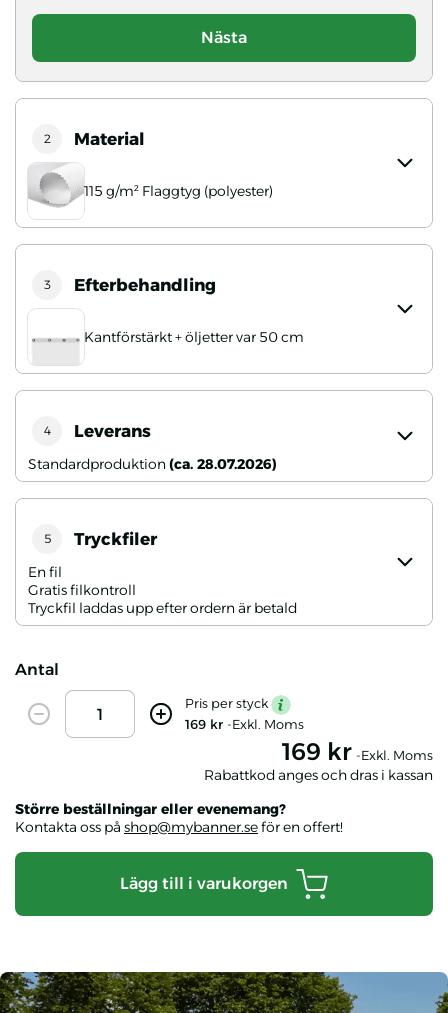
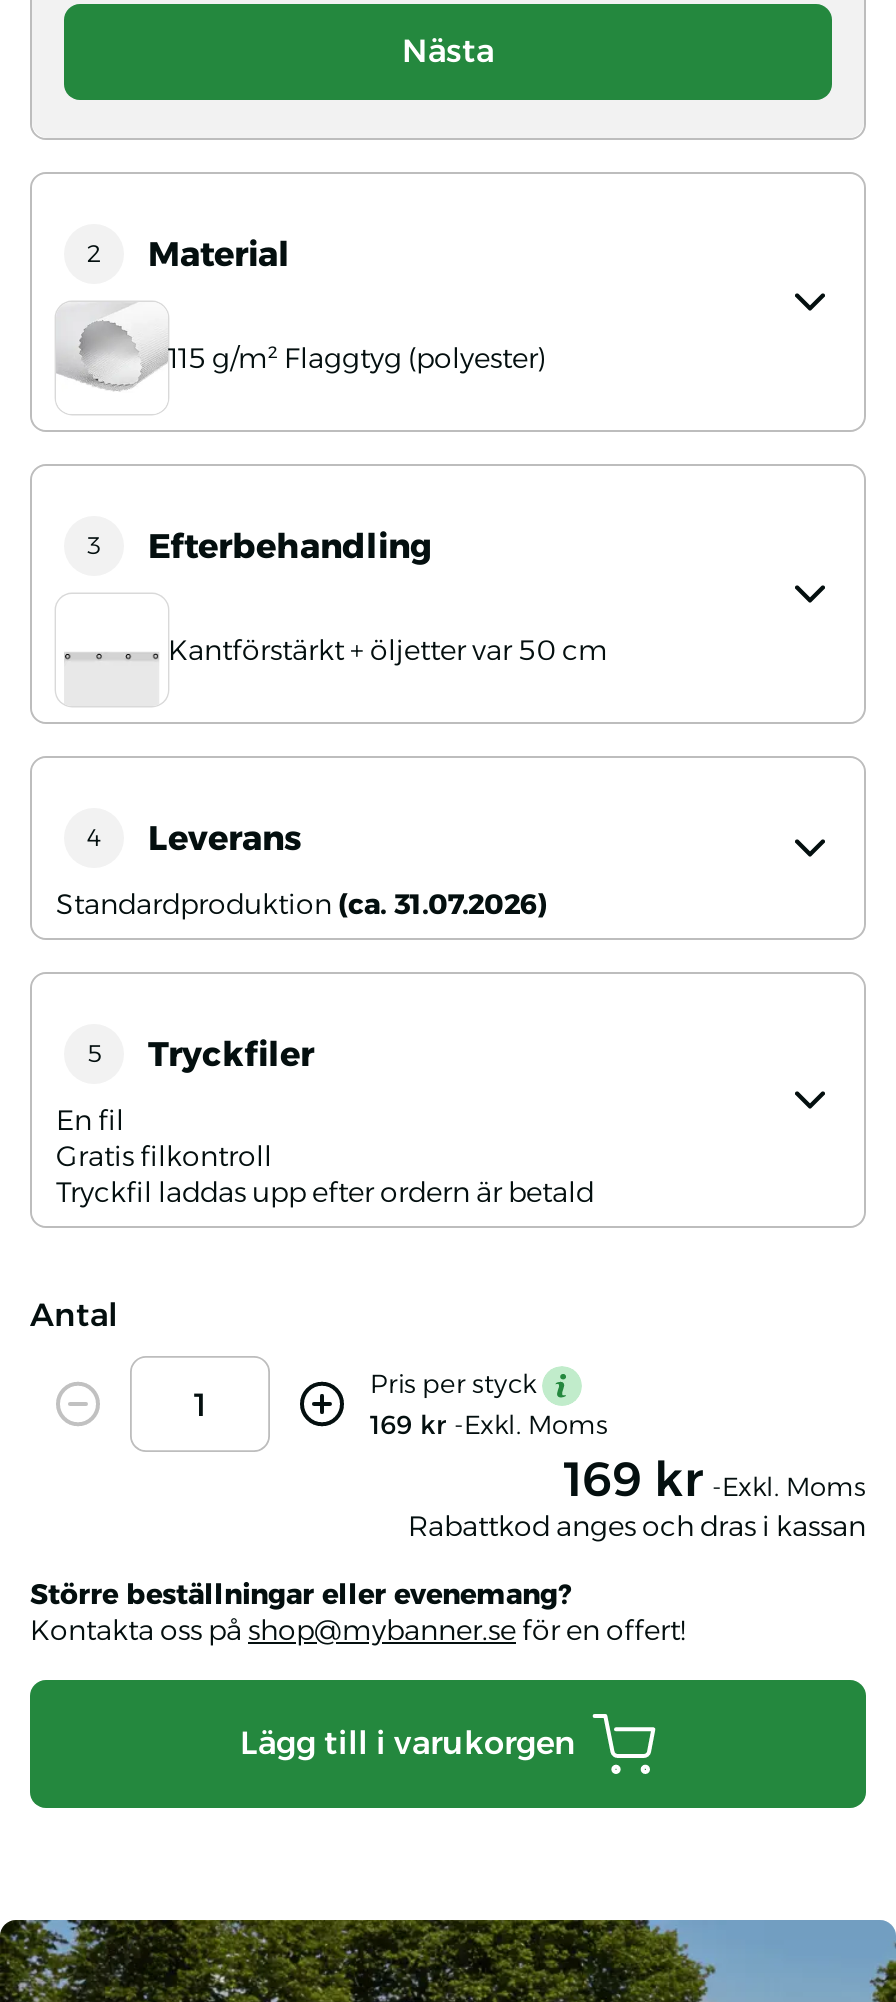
- Standardproduktion (ca. 28.07.2026)
+ Standardproduktion (ca. 31.07.2026)
